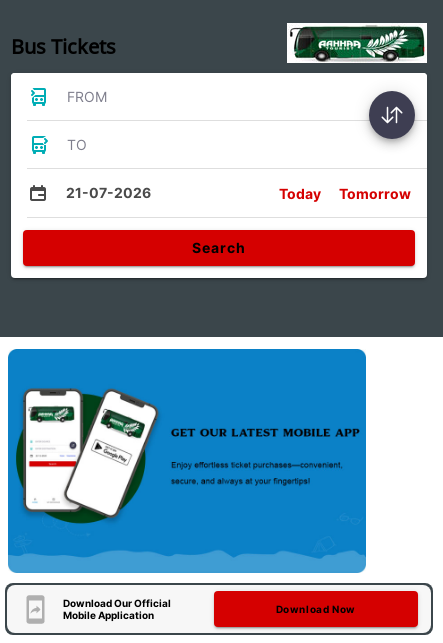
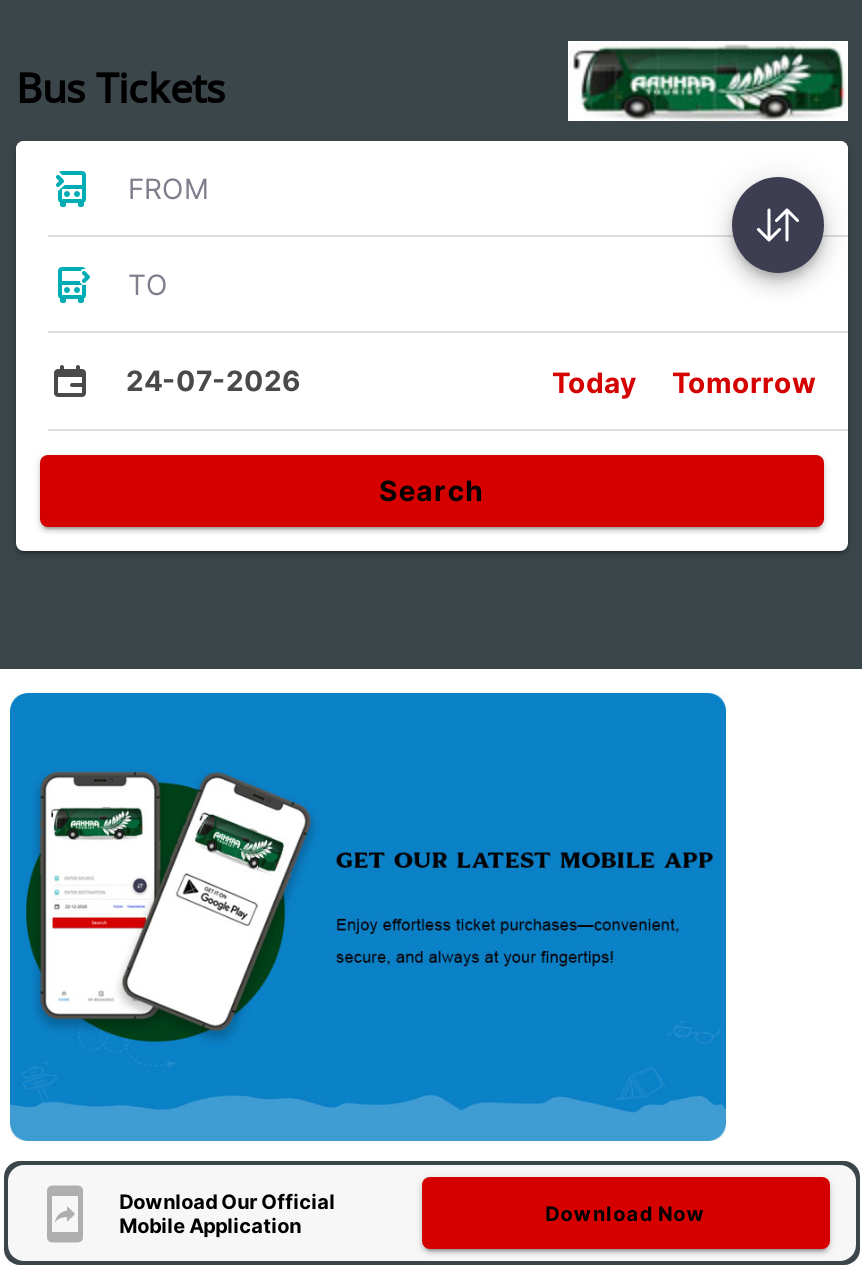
- 21-07-2026
+ 24-07-2026
